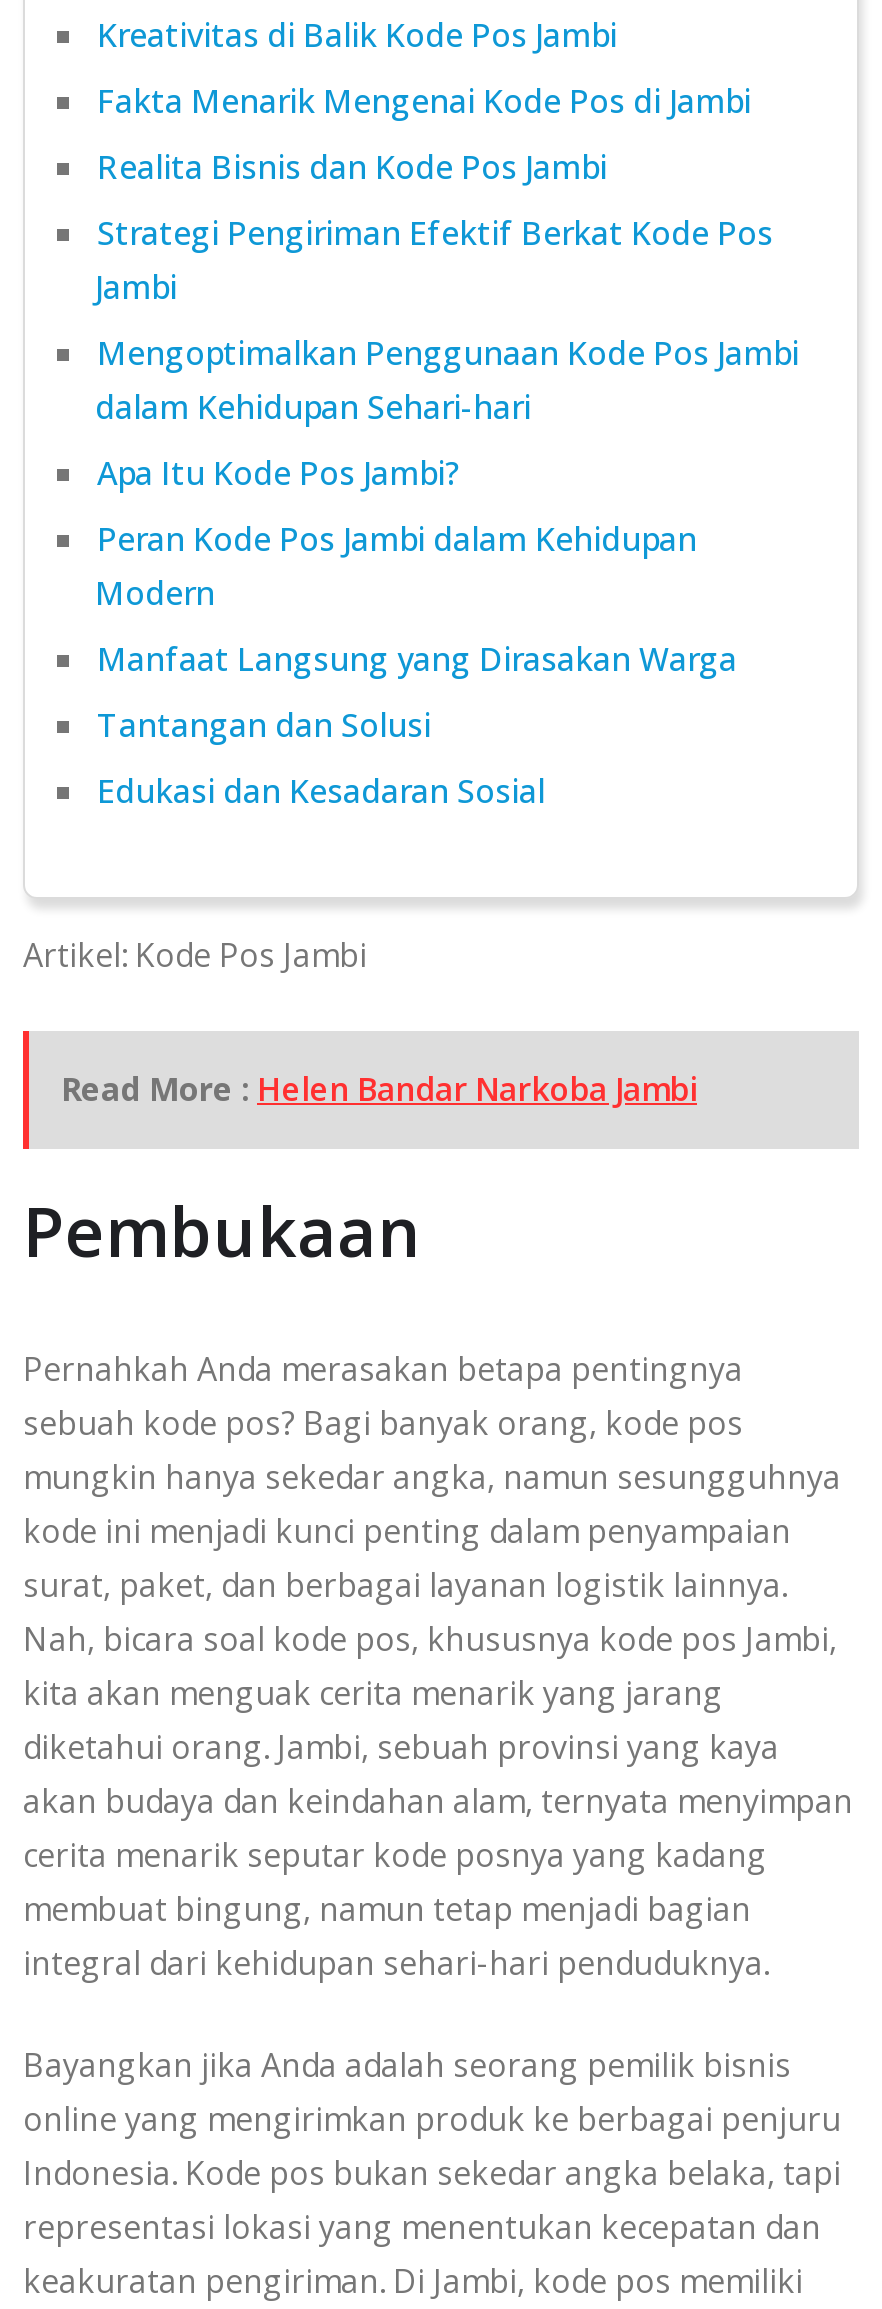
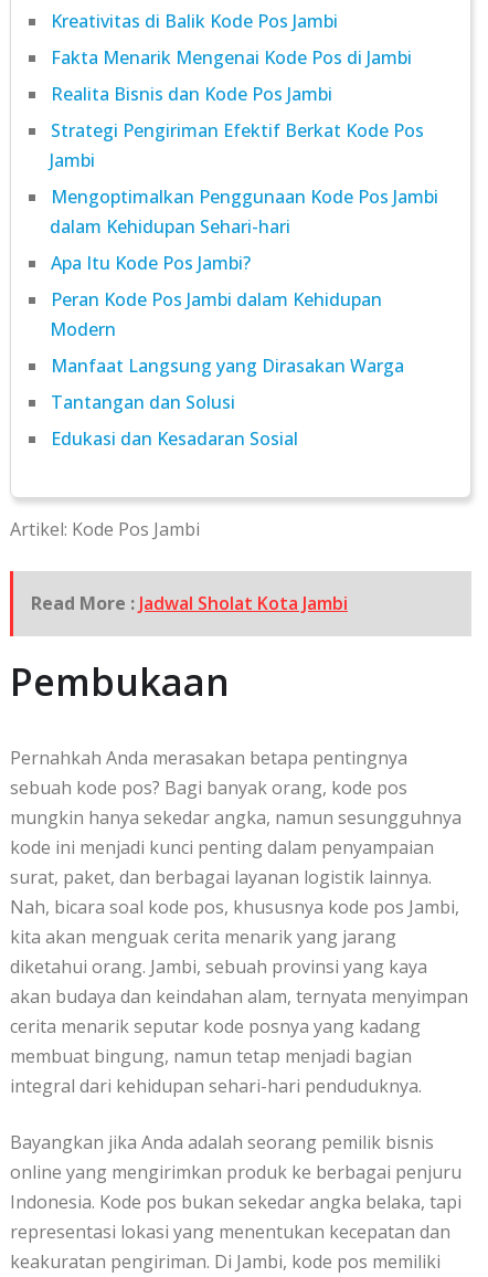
- Read More : Helen Bandar Narkoba Jambi
+ Read More : Jadwal Sholat Kota Jambi
